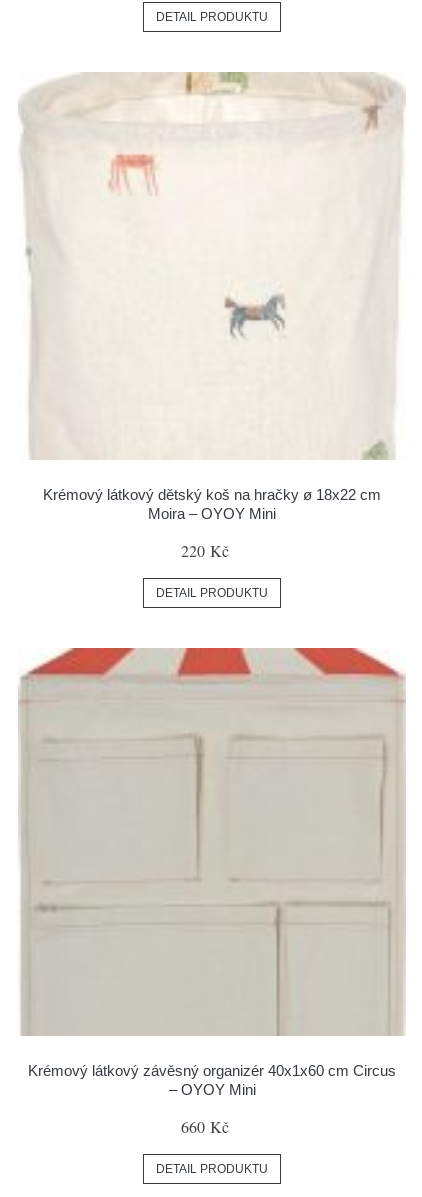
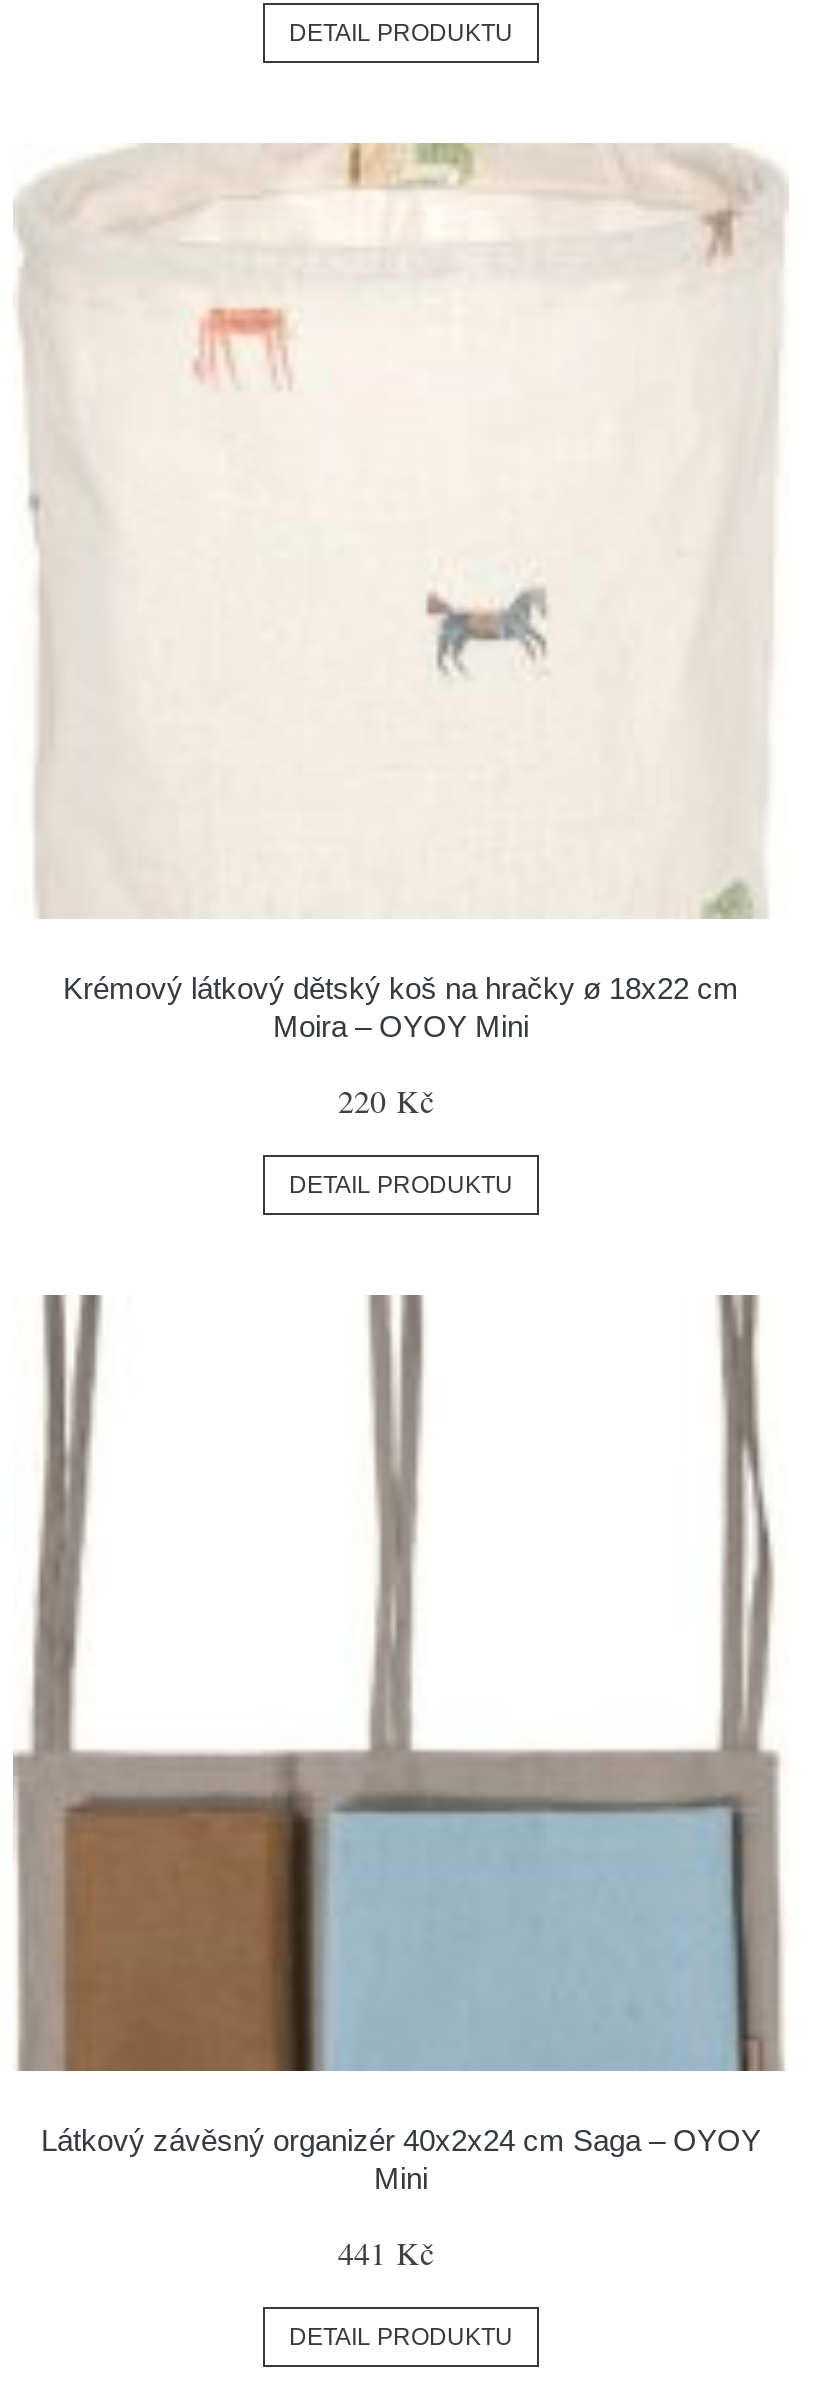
- [image]
- Krémový látkový závěsný organizér 40x1x60 cm Circus
- – OYOY Mini
+ [image]
+ Látkový závěsný organizér 40x2x24 cm Saga – OYOY
+ Mini

- 660 Kč
+ 441 Kč
